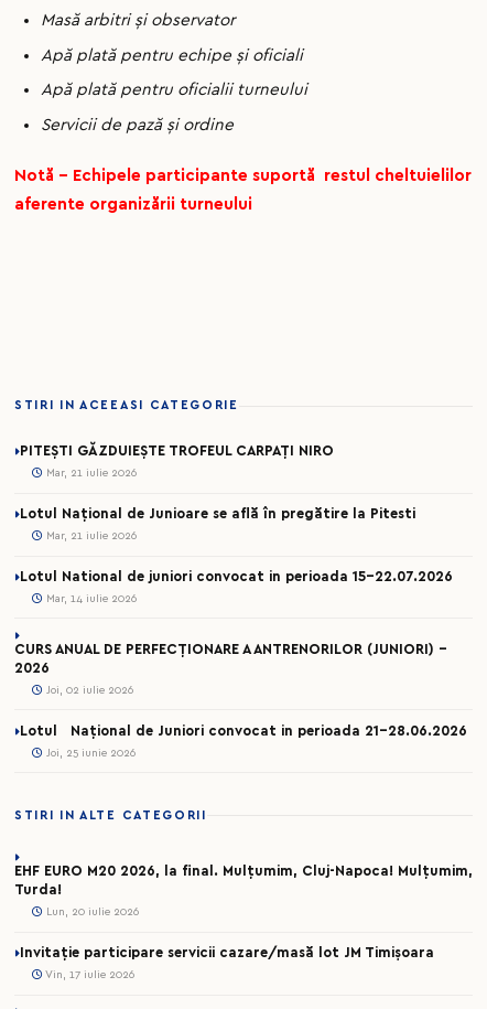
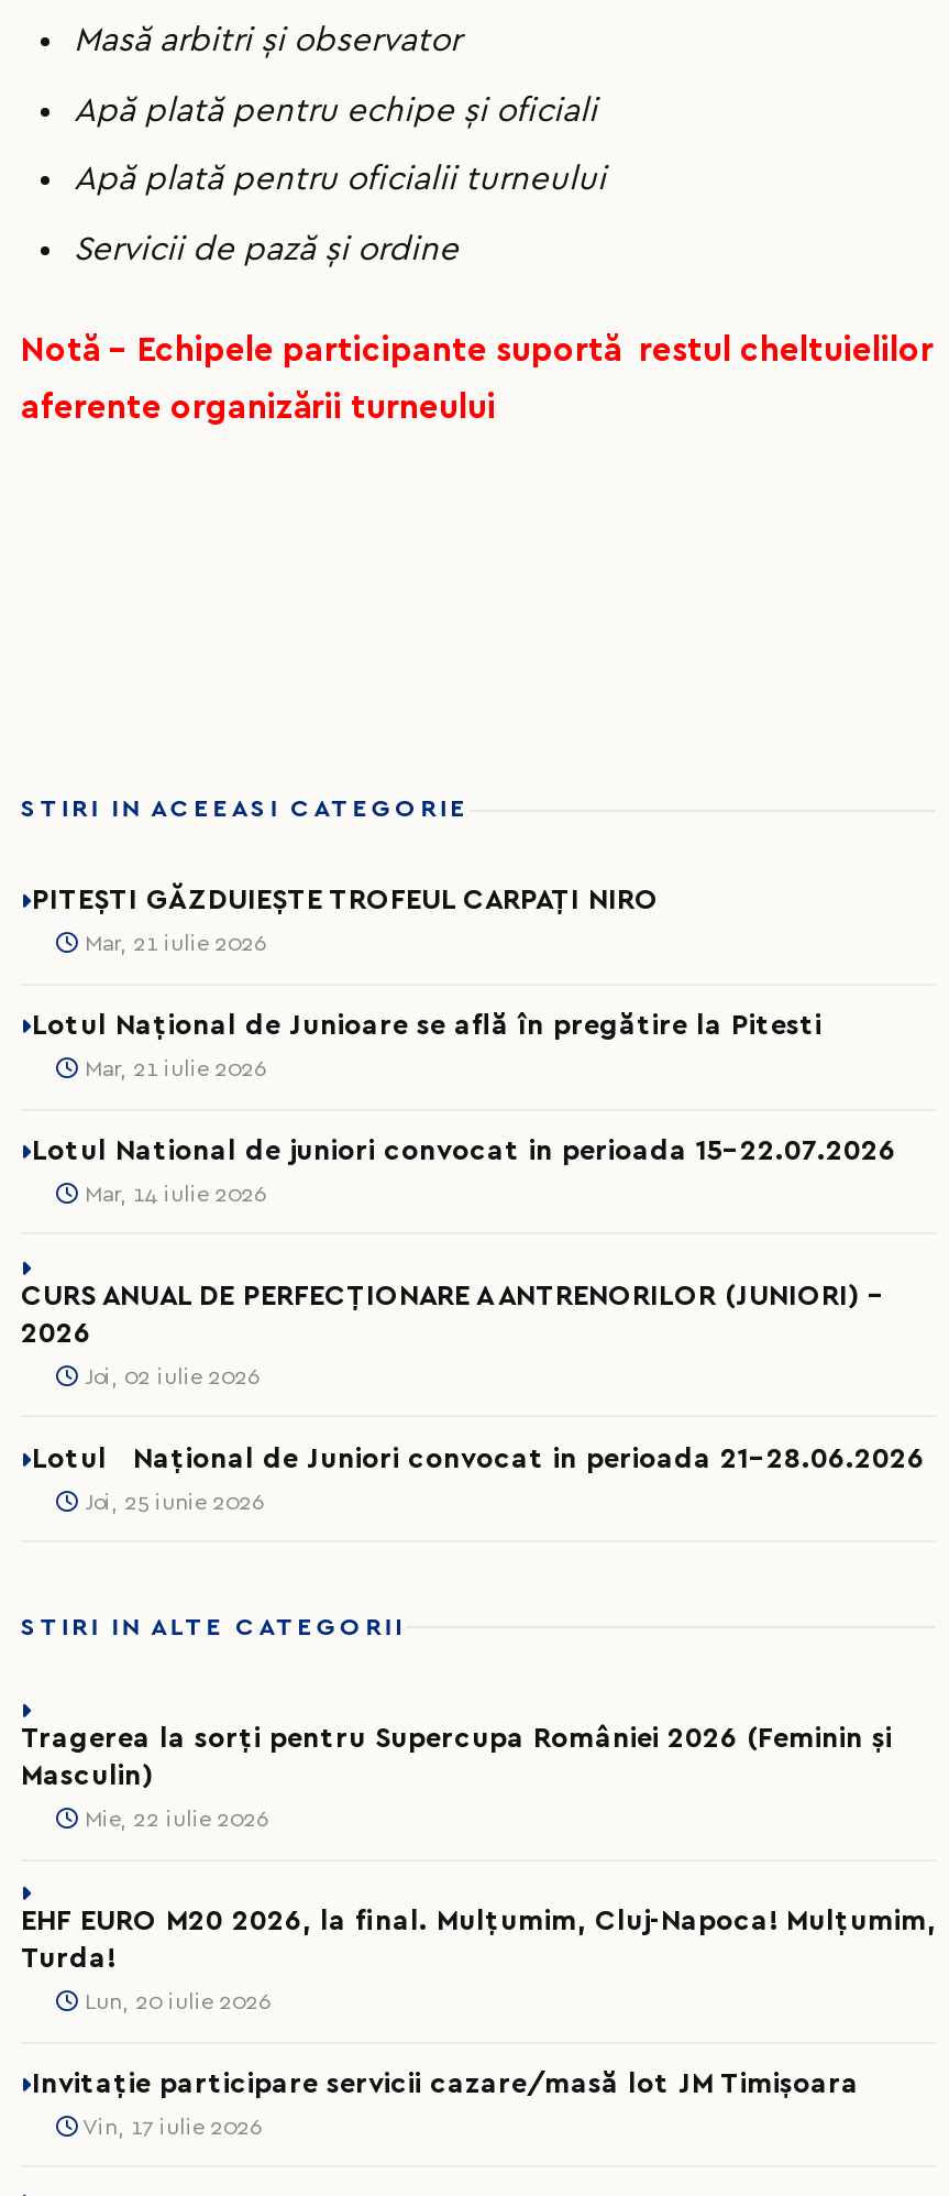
+ Tragerea la sorți pentru Supercupa României 2026 (Feminin și
+ Masculin)
+ Mie, 22 iulie 2026
